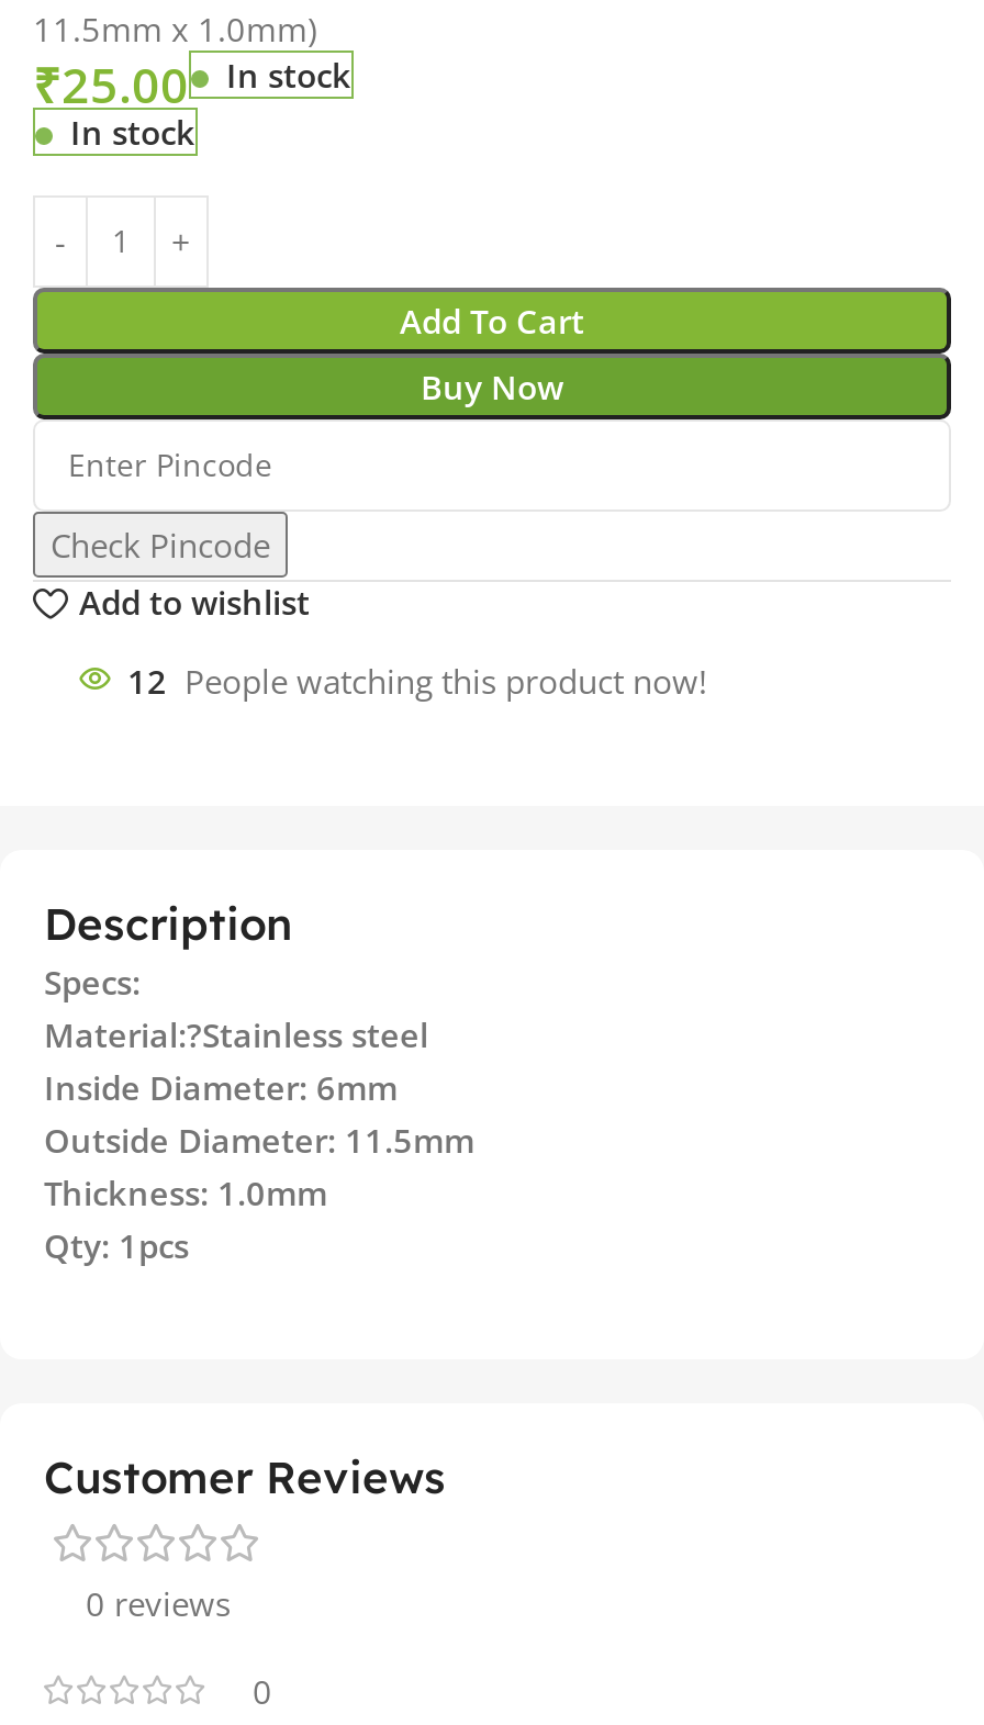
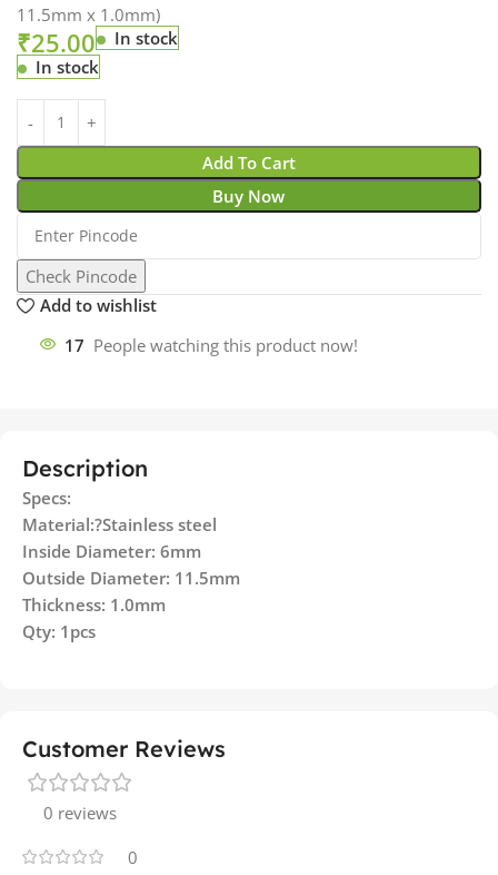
- 12 People watching this product now!
+ 17 People watching this product now!
